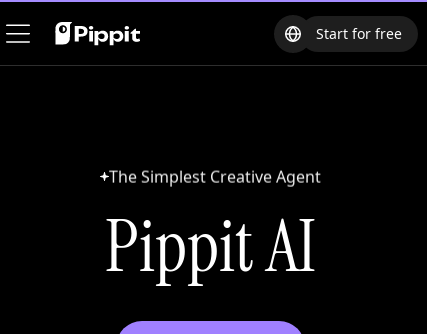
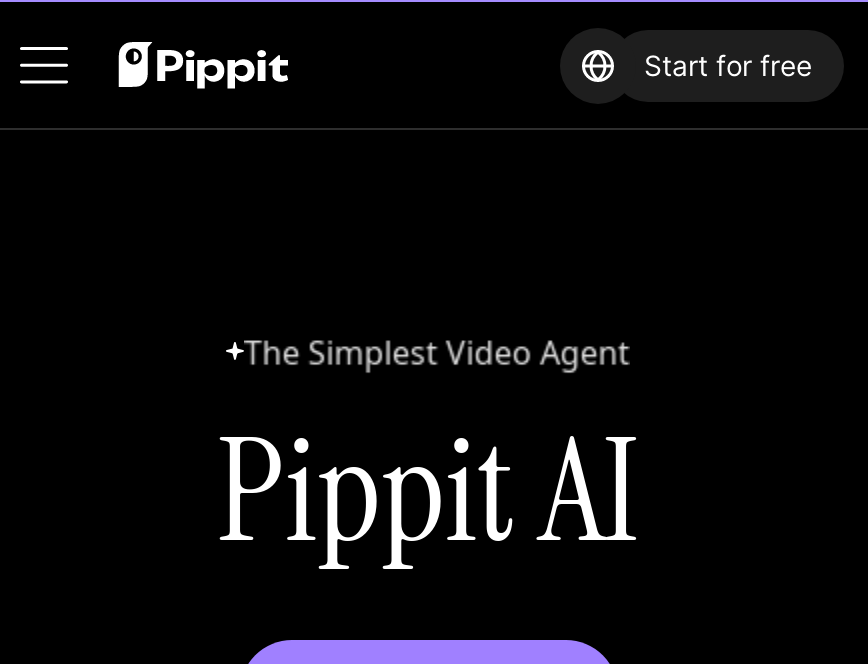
+ The Simplest Video Agent
